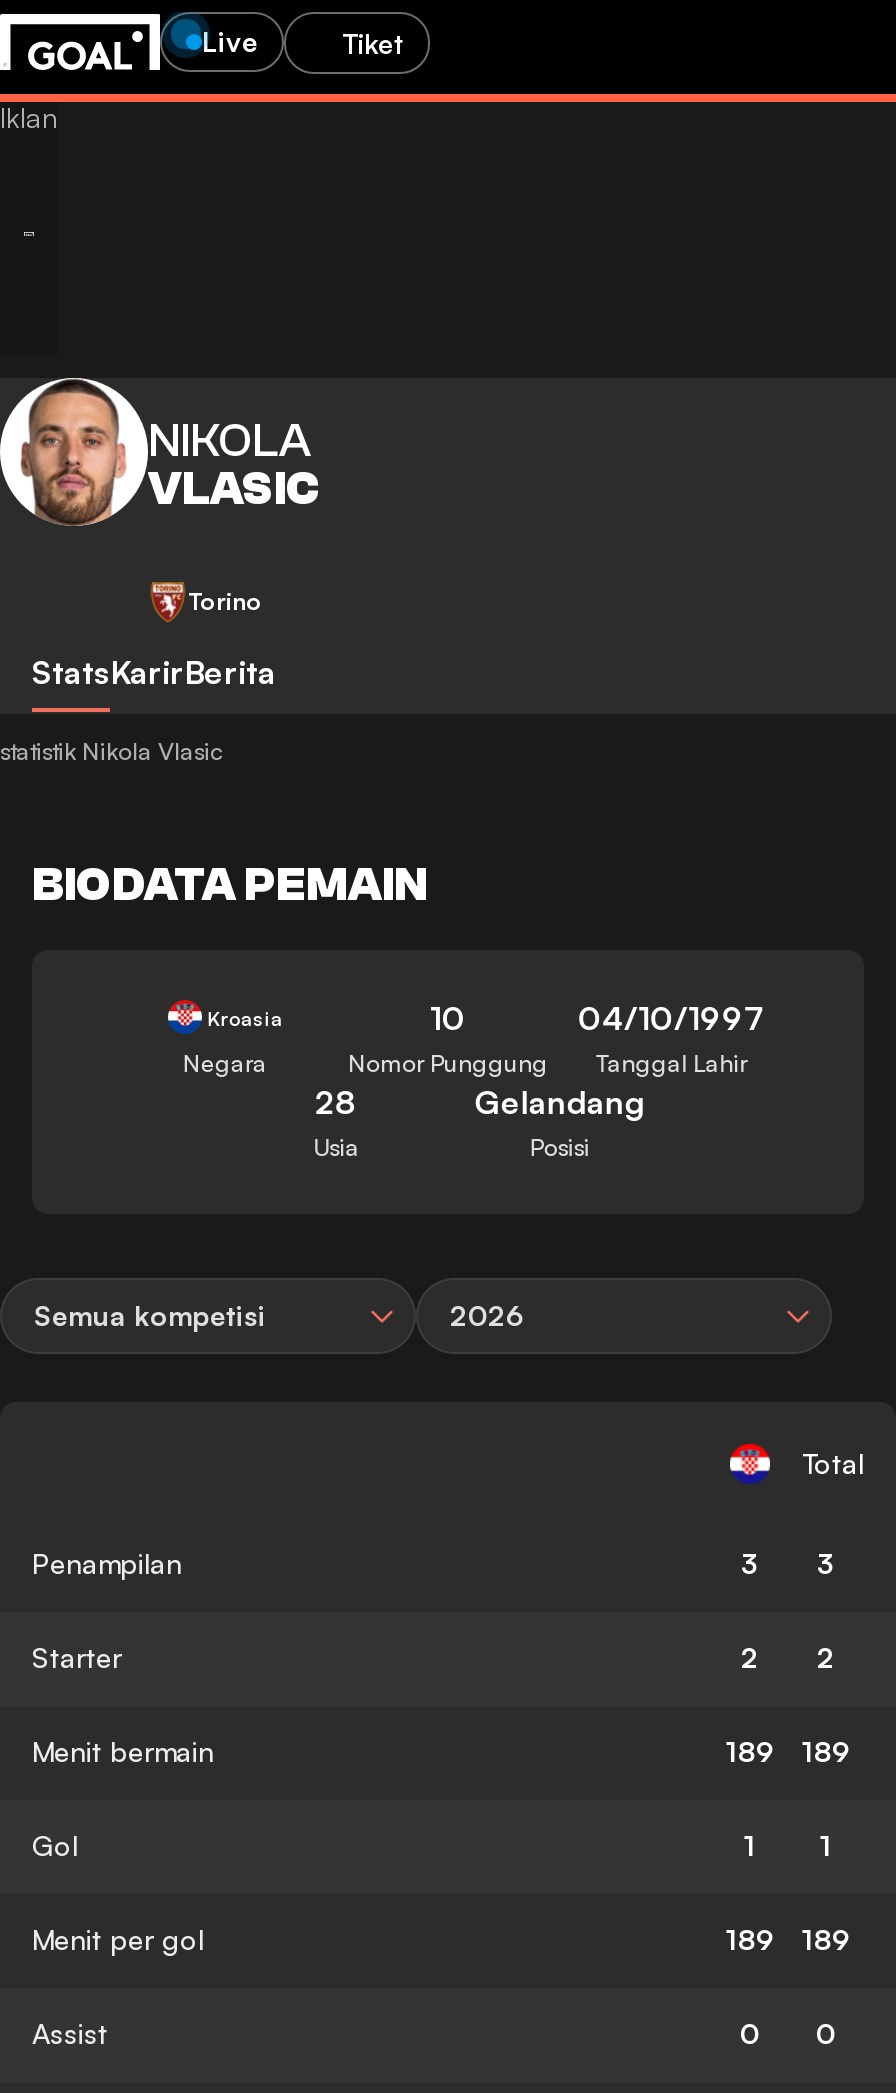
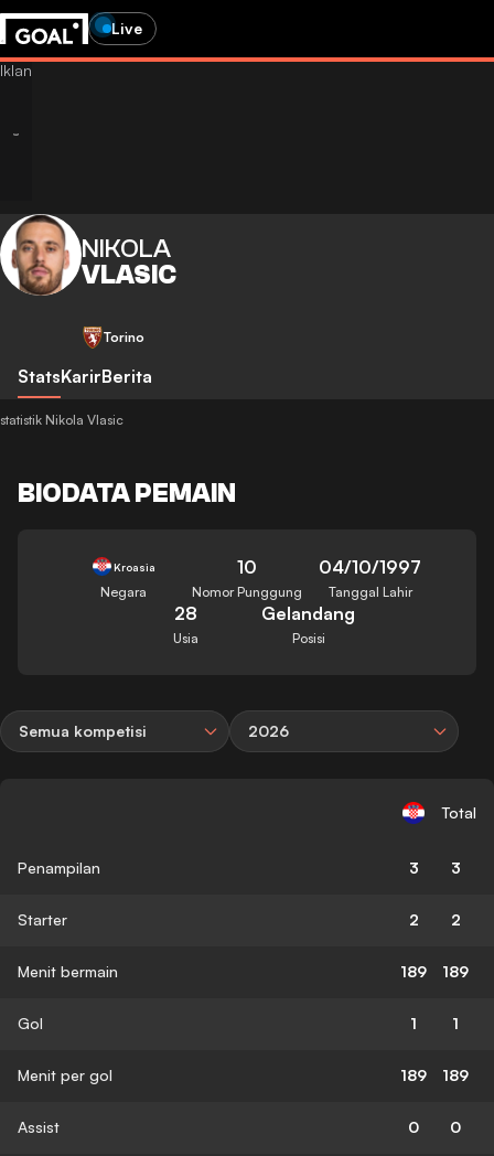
- Tiket
